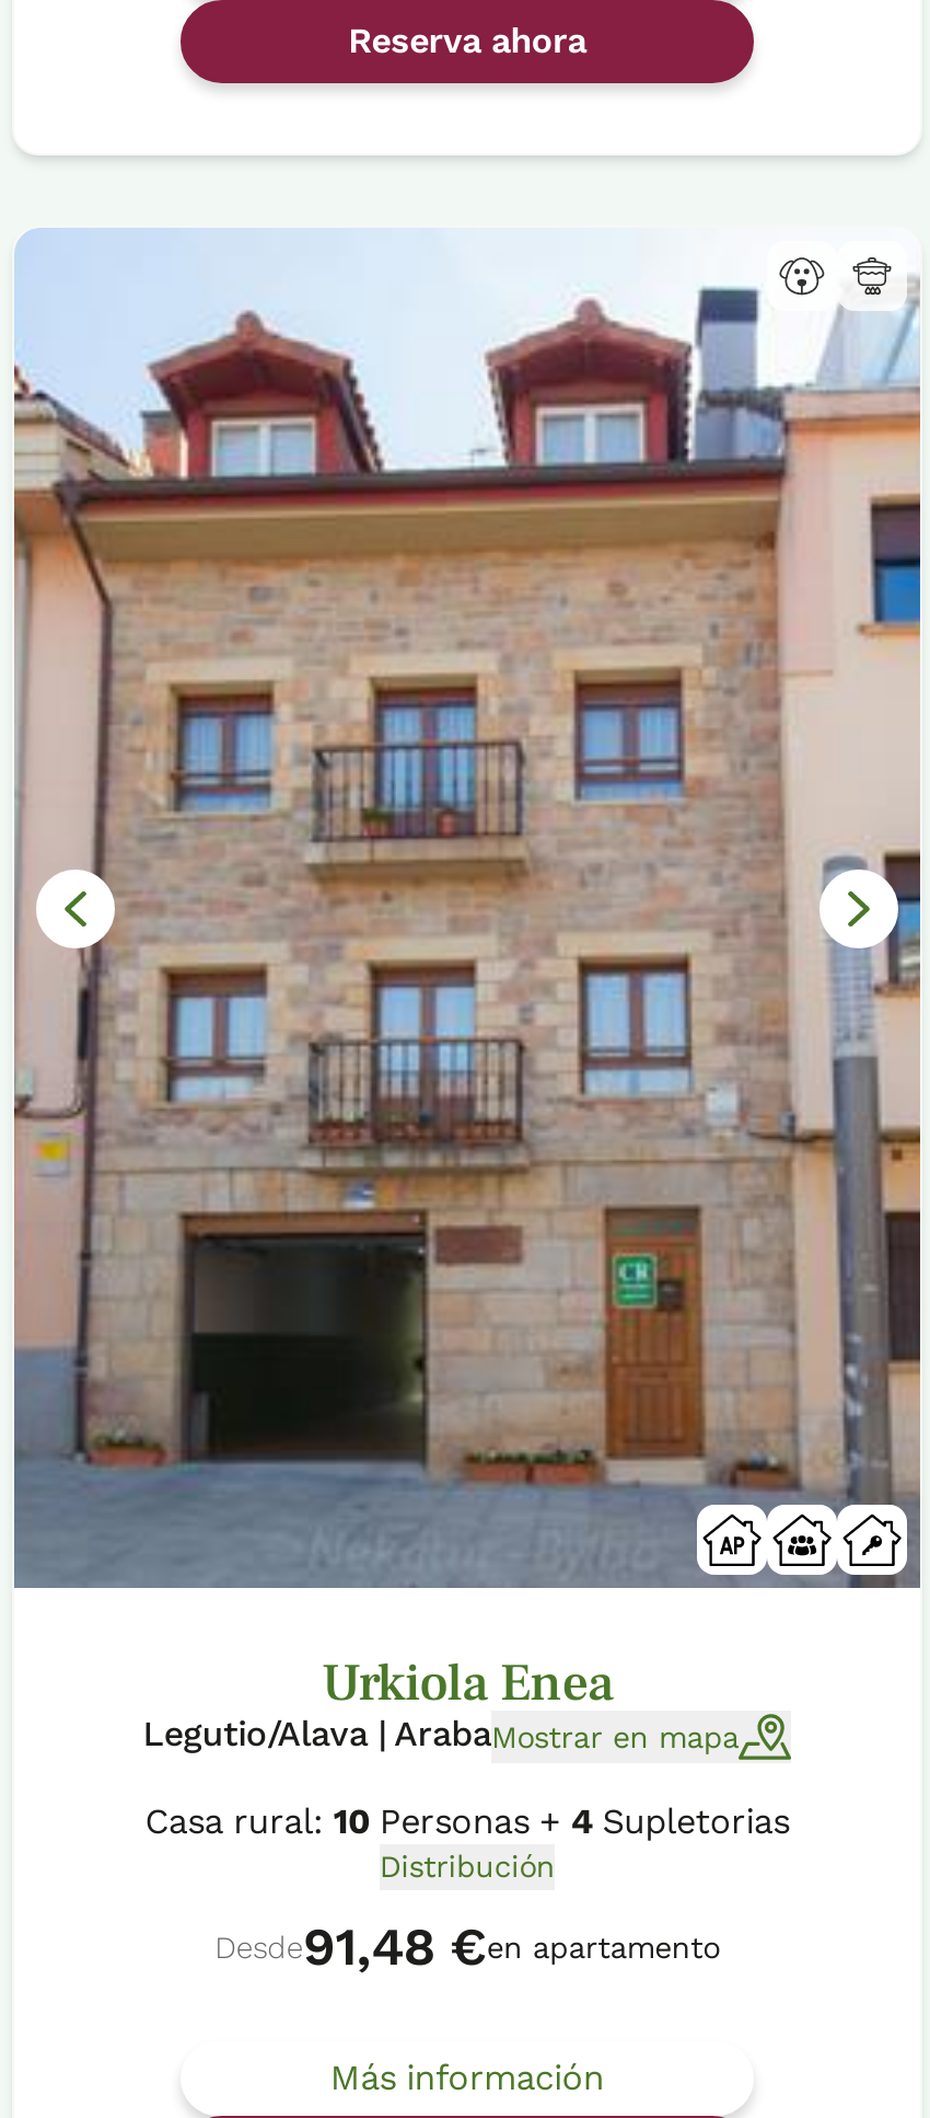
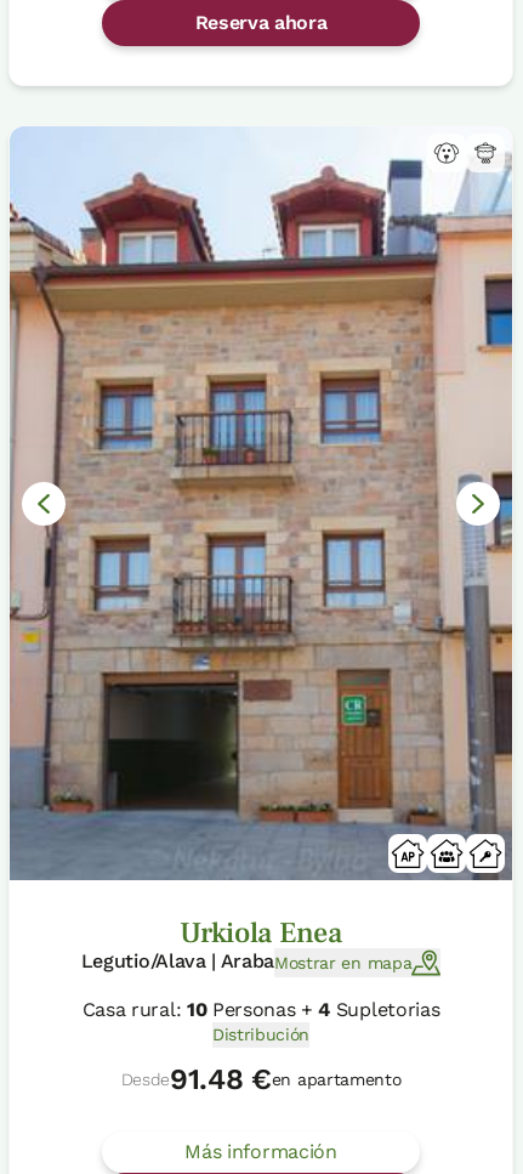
- Desde91,48 €en apartamento
+ Desde91.48 €en apartamento
